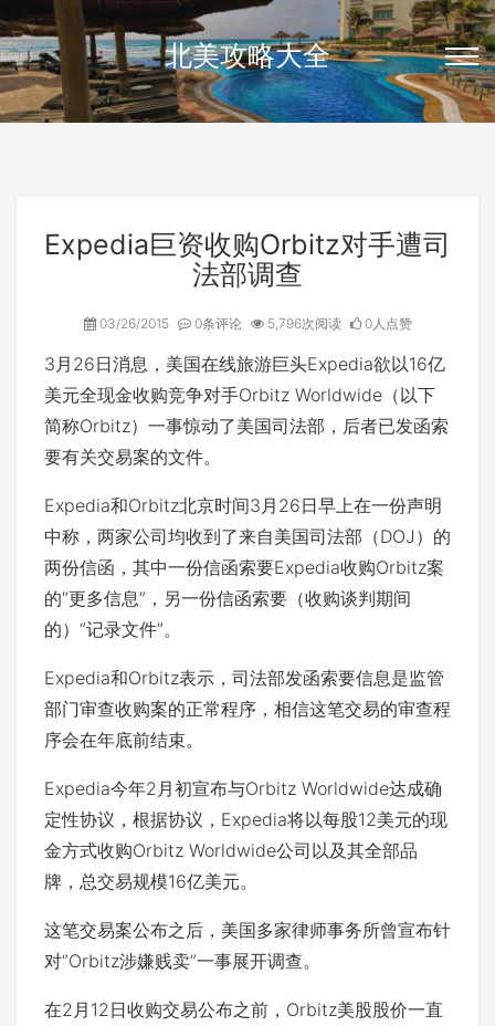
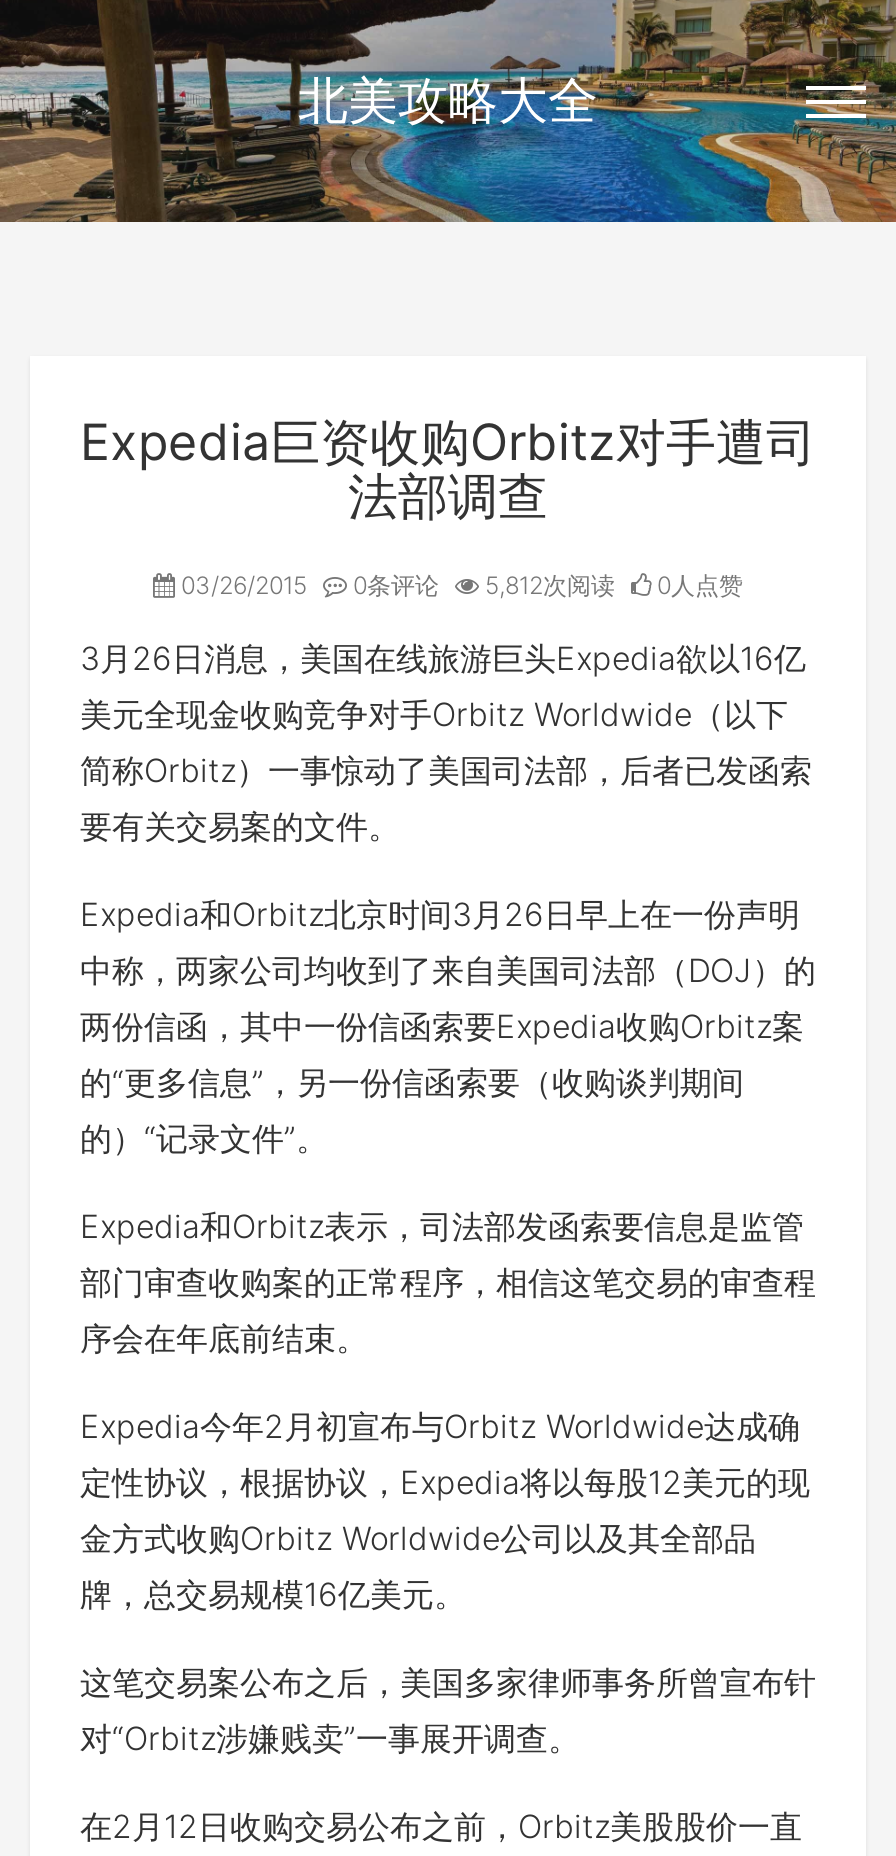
- 5,796次阅读
+ 5,812次阅读
